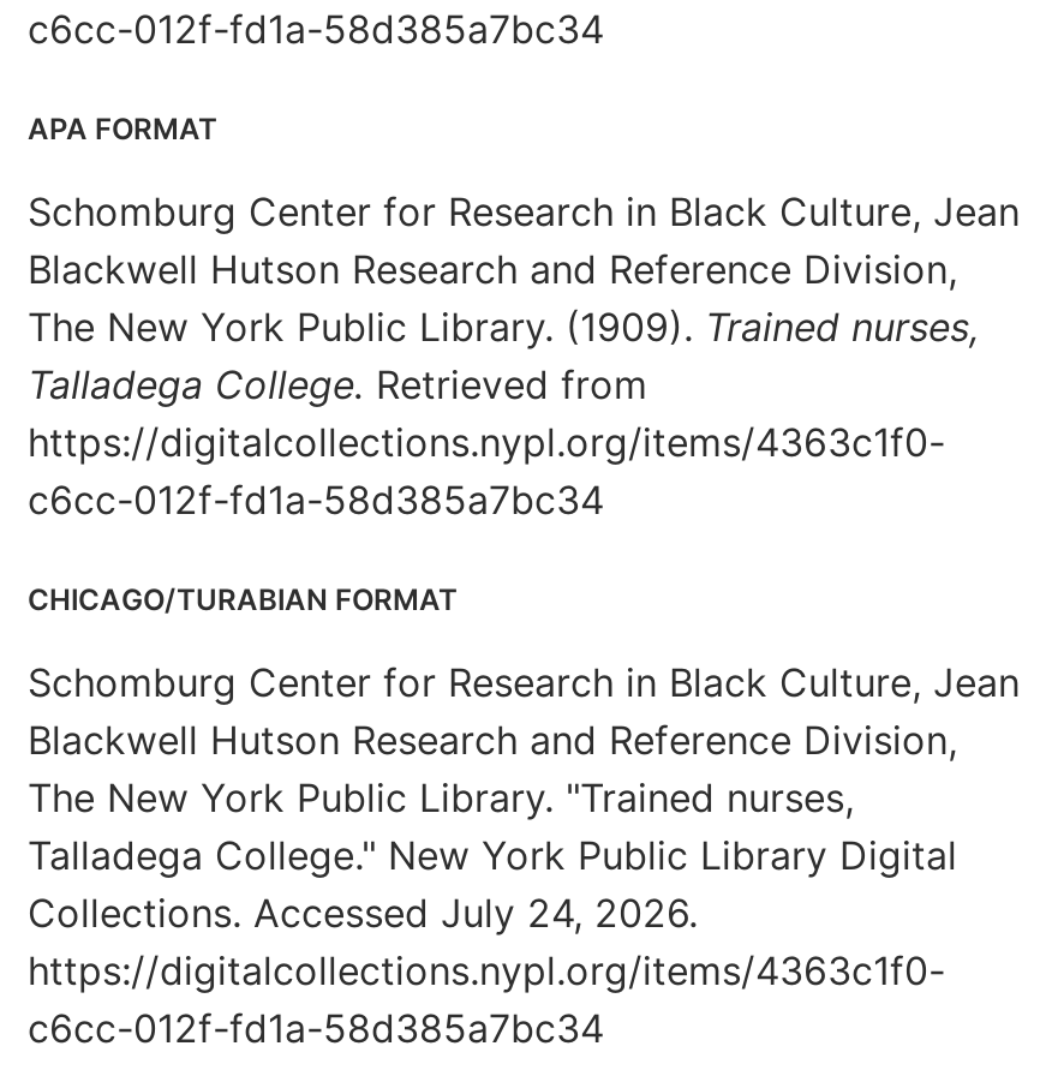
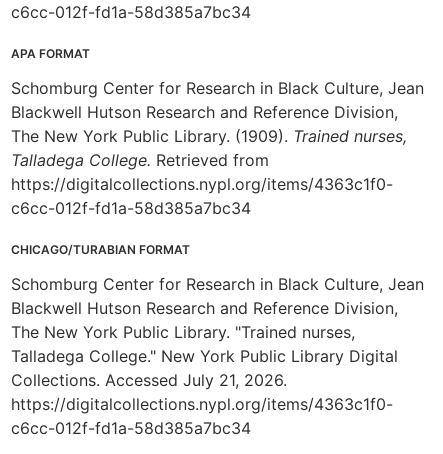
- Collections. Accessed July 24, 2026.
+ Collections. Accessed July 21, 2026.
